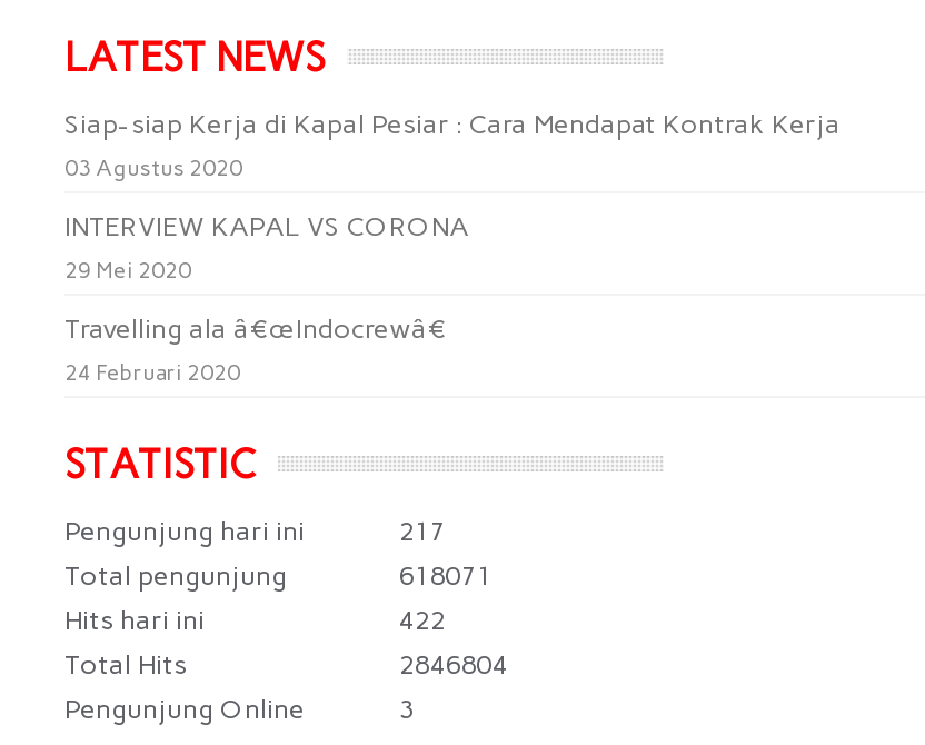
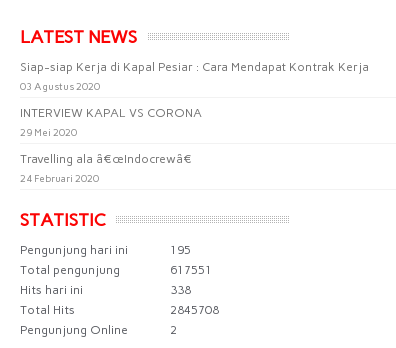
- 217
+ 195

- 618071
+ 617551

- 422
+ 338

- 2846804
+ 2845708

- 3
+ 2
